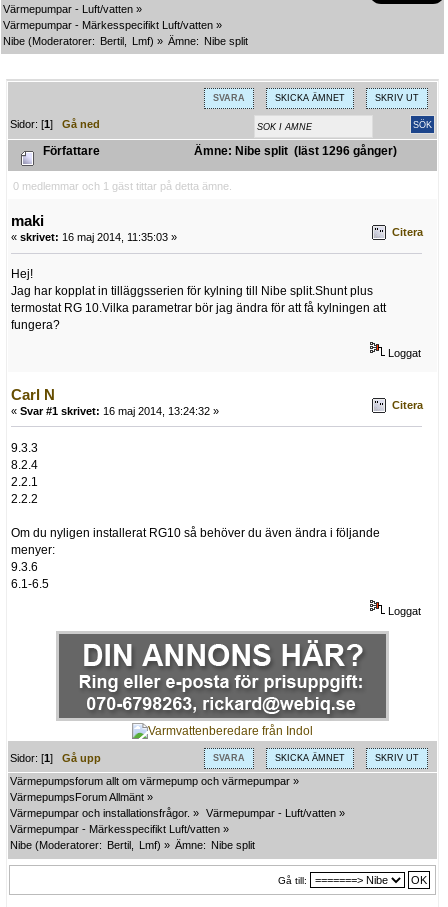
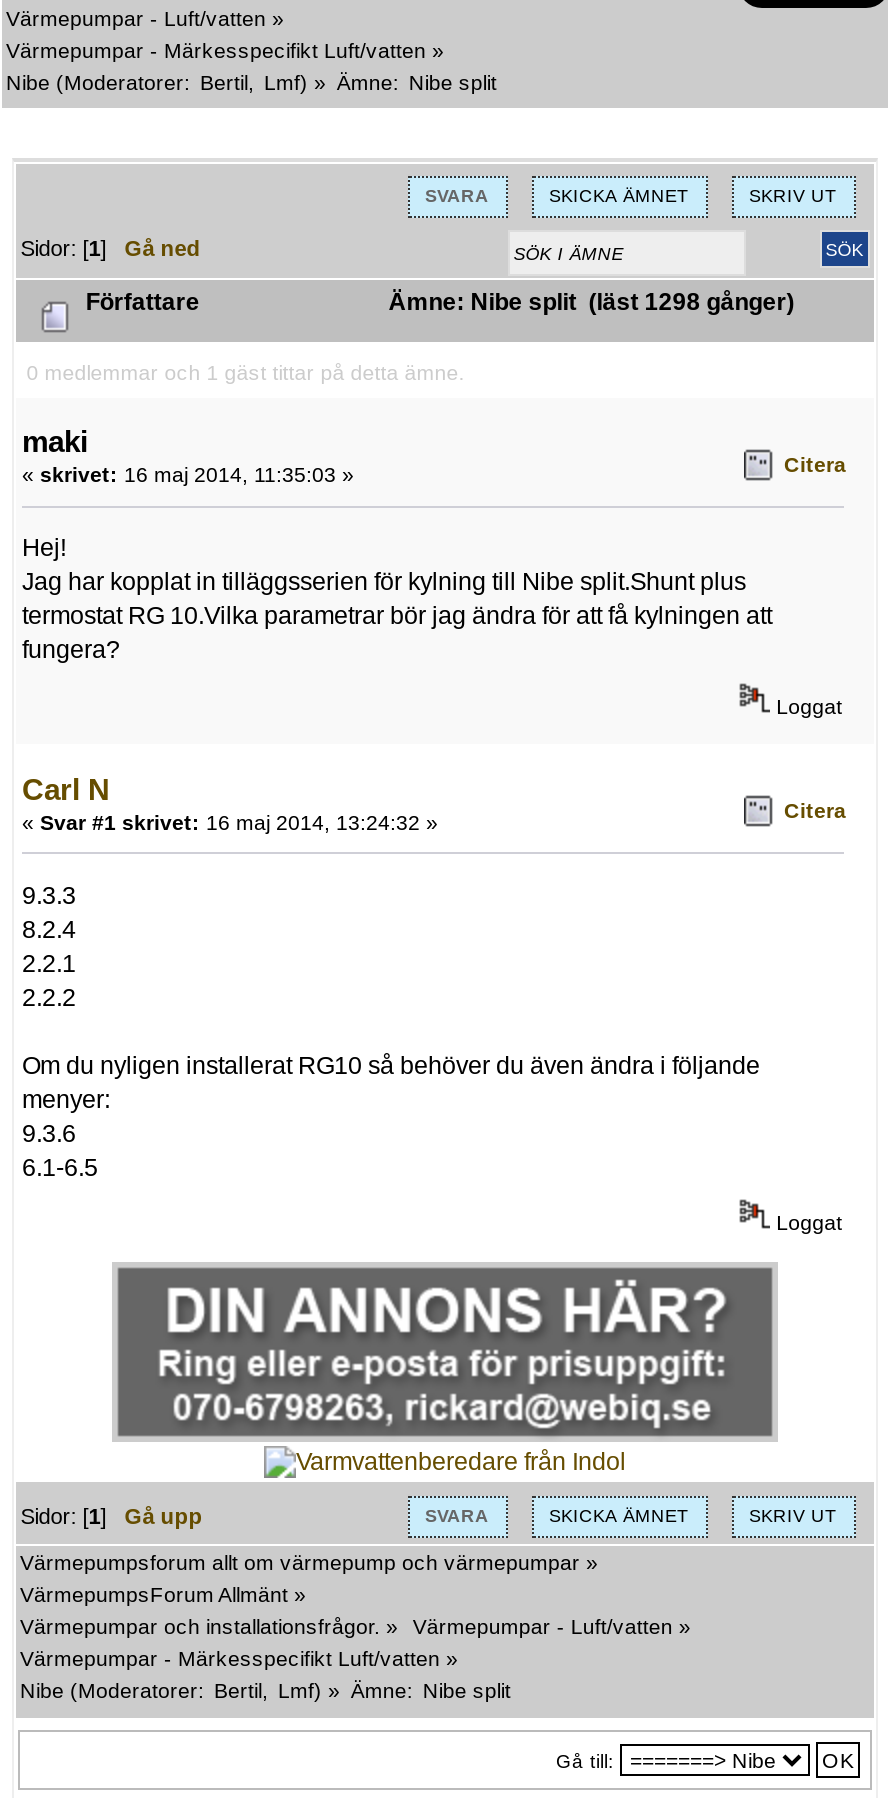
- Ämne: Nibe split (läst 1296 gånger)
+ Ämne: Nibe split (läst 1298 gånger)
